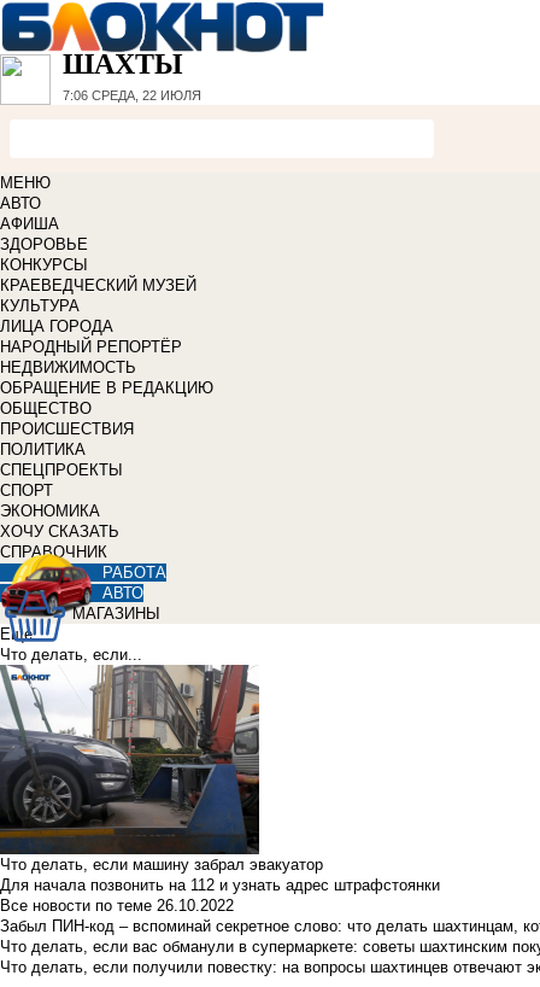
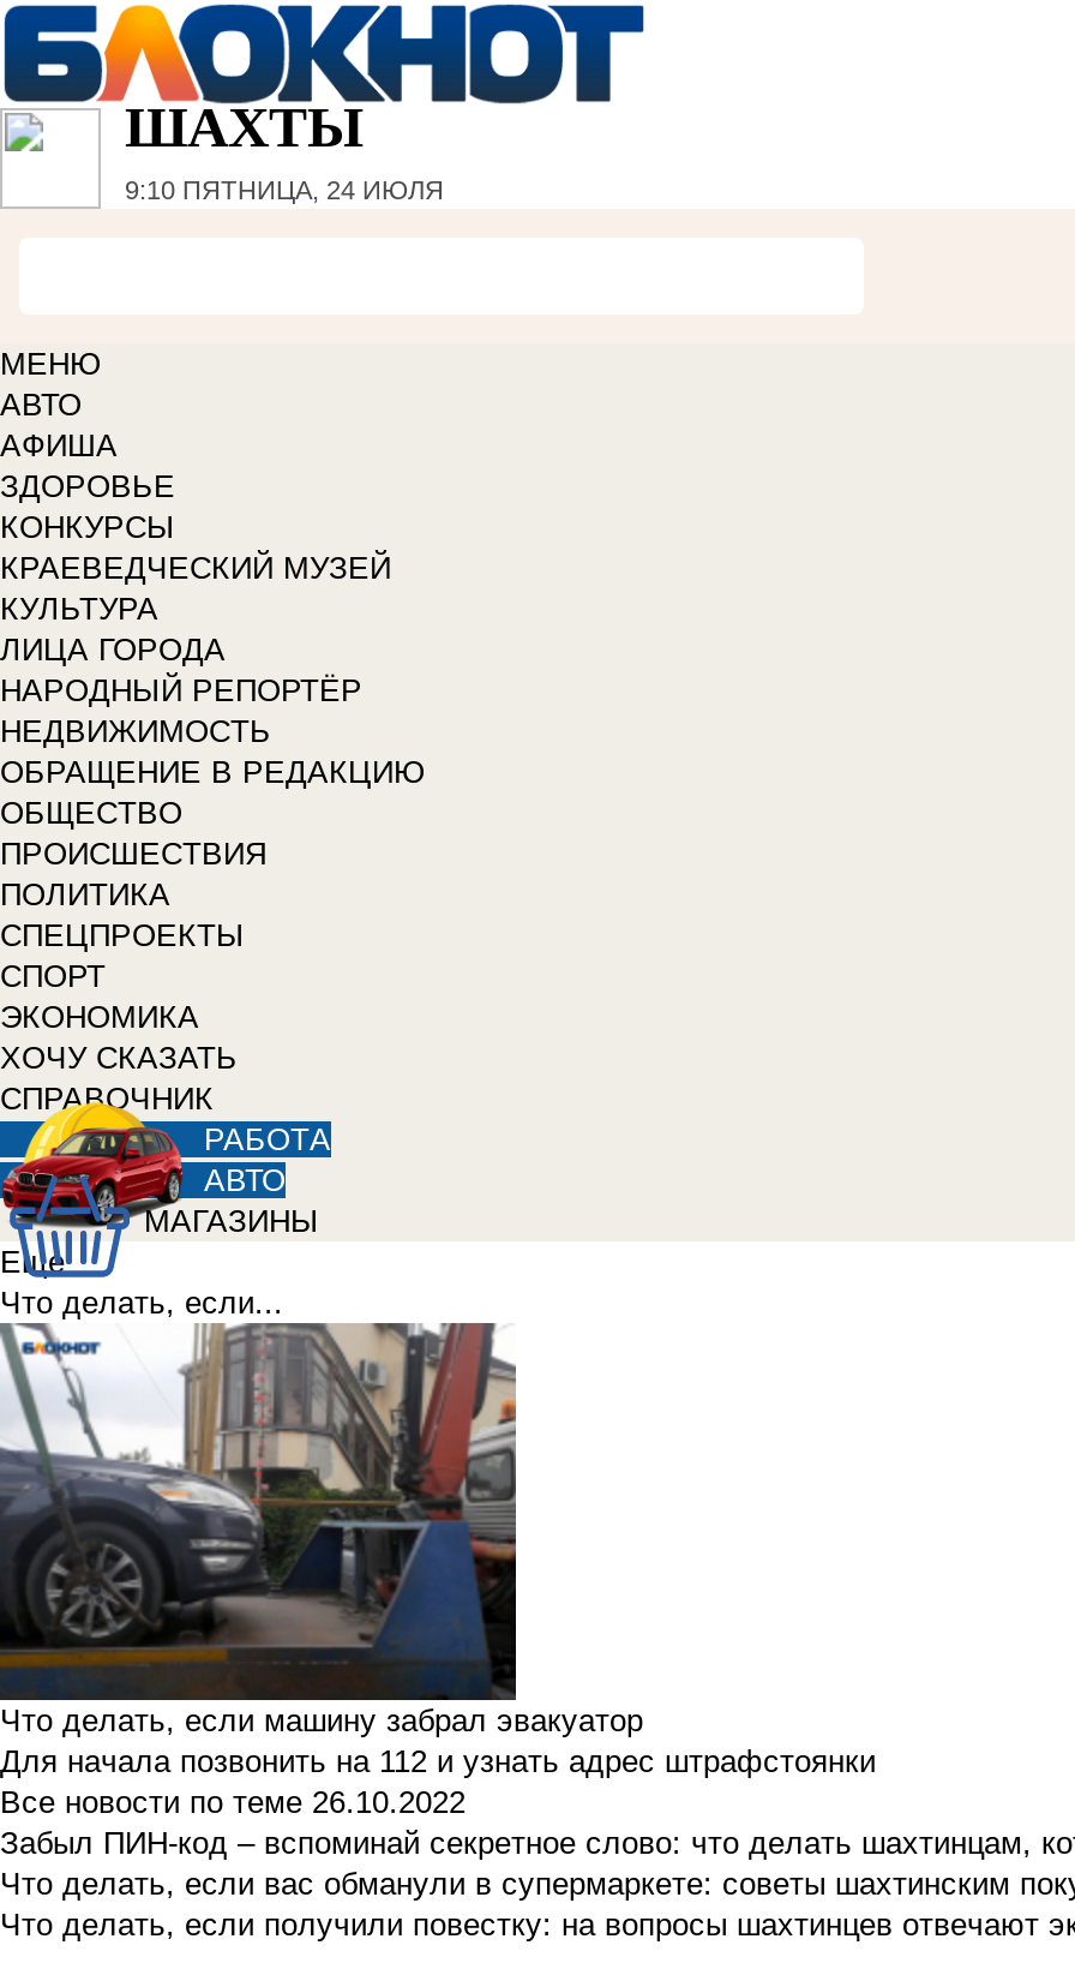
- 7:06 СРЕДА, 22 ИЮЛЯ
+ 9:10 ПЯТНИЦА, 24 ИЮЛЯ
